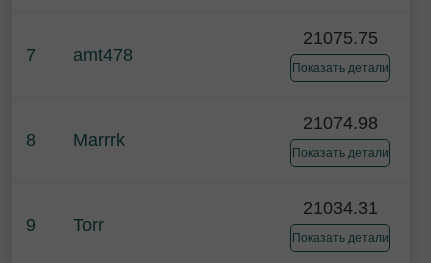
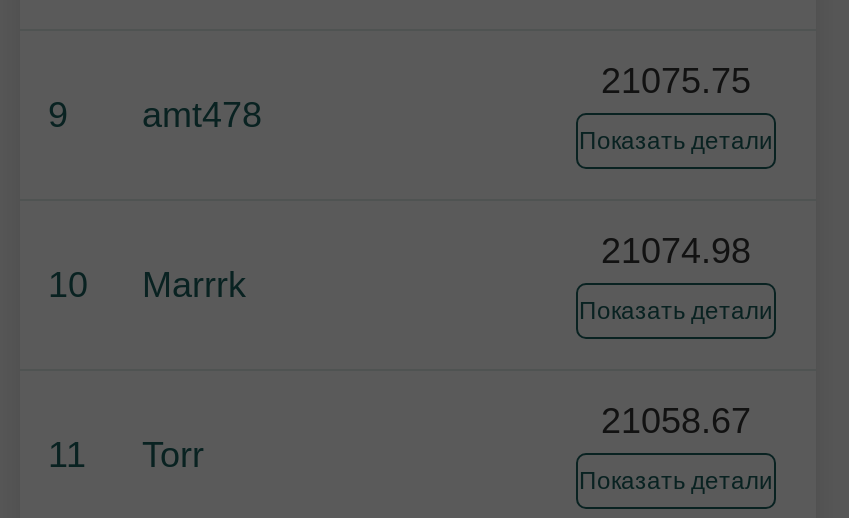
- 7 amt478
+ 9 amt478

- 8 Marrrk
+ 10 Marrrk

- 21034.31
+ 21058.67

- 9 Torr
+ 11 Torr
